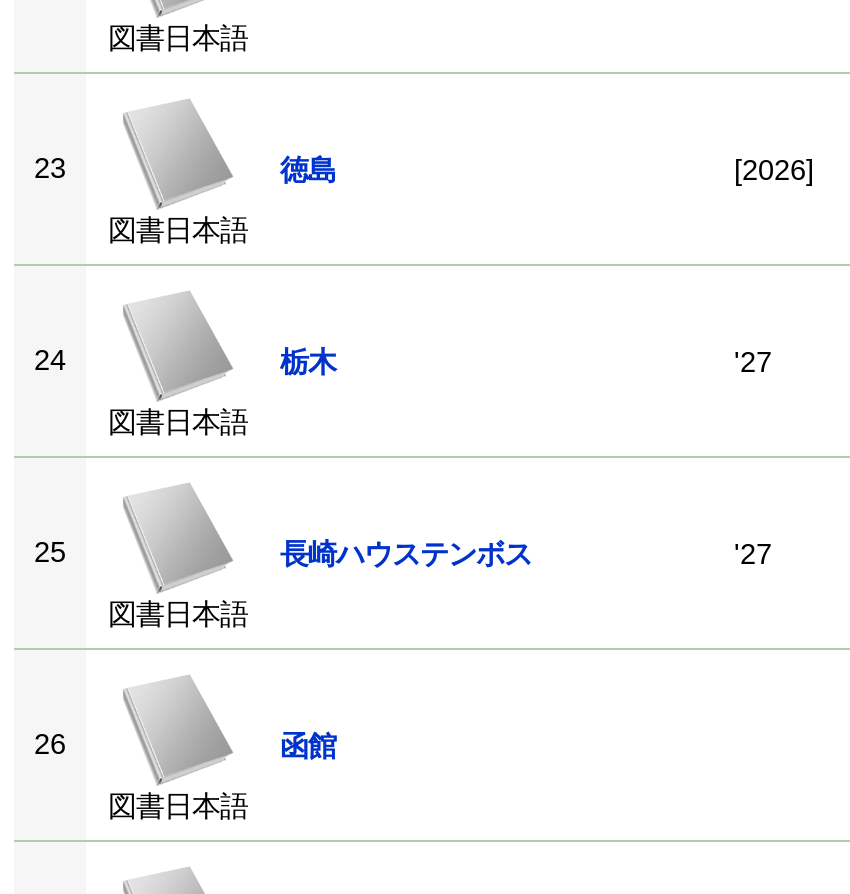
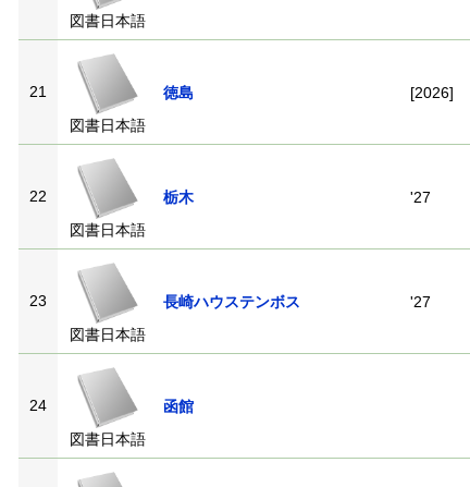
- 23
+ 21

- 24
+ 22

- 25
+ 23

- 26
+ 24
